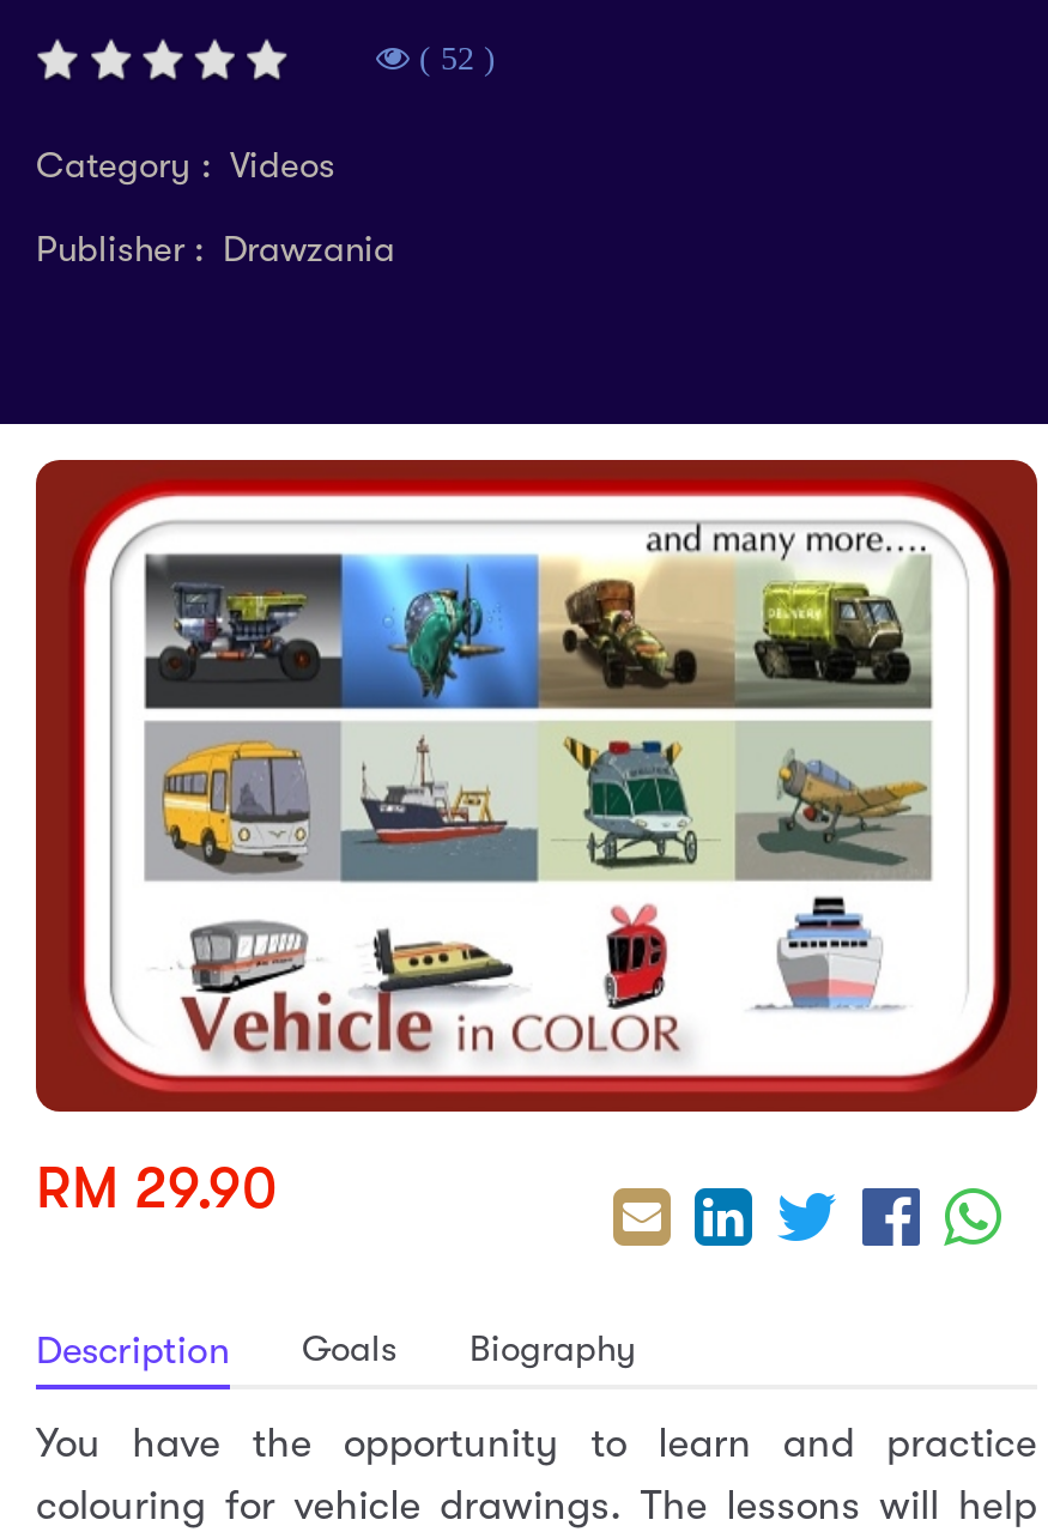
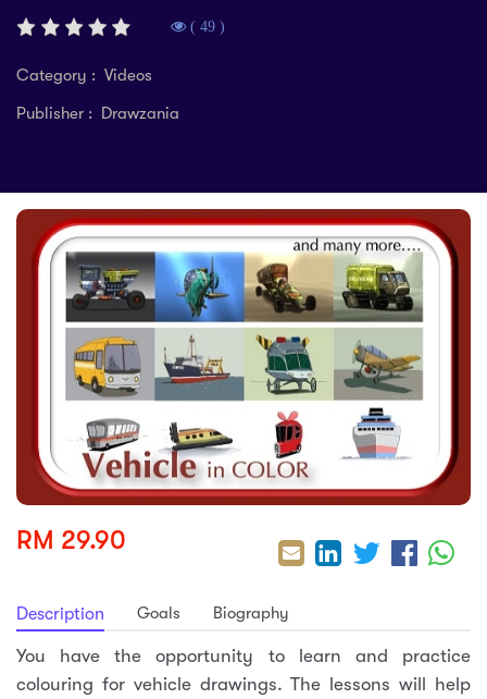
- ( 52 )
+ ( 49 )
